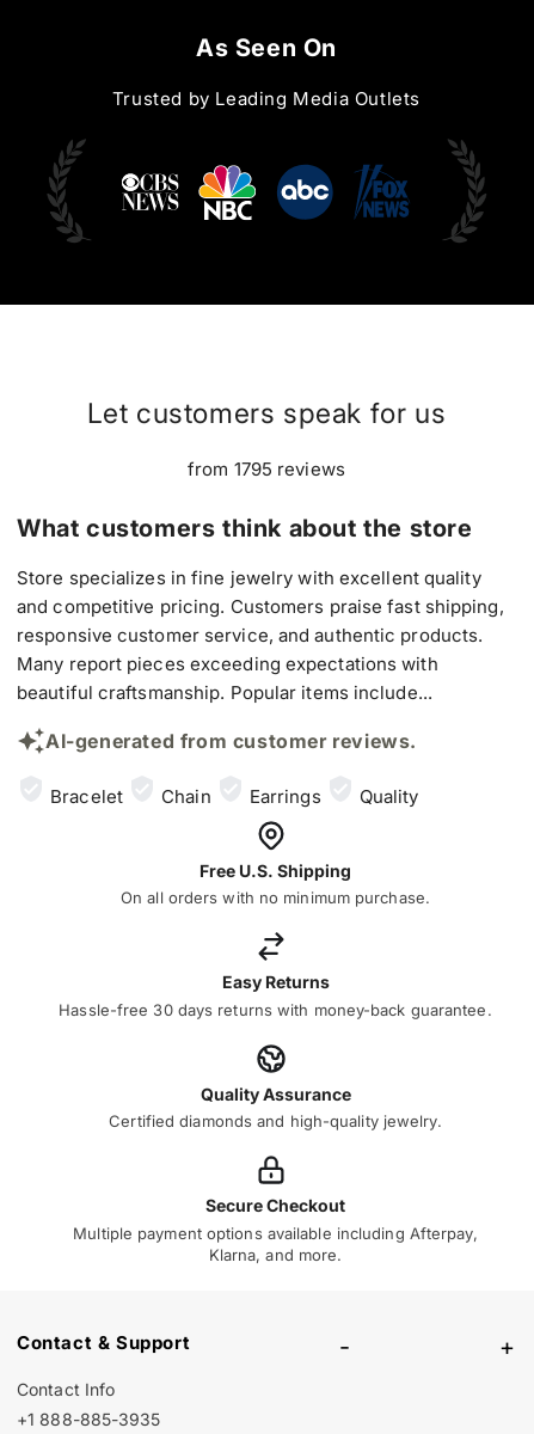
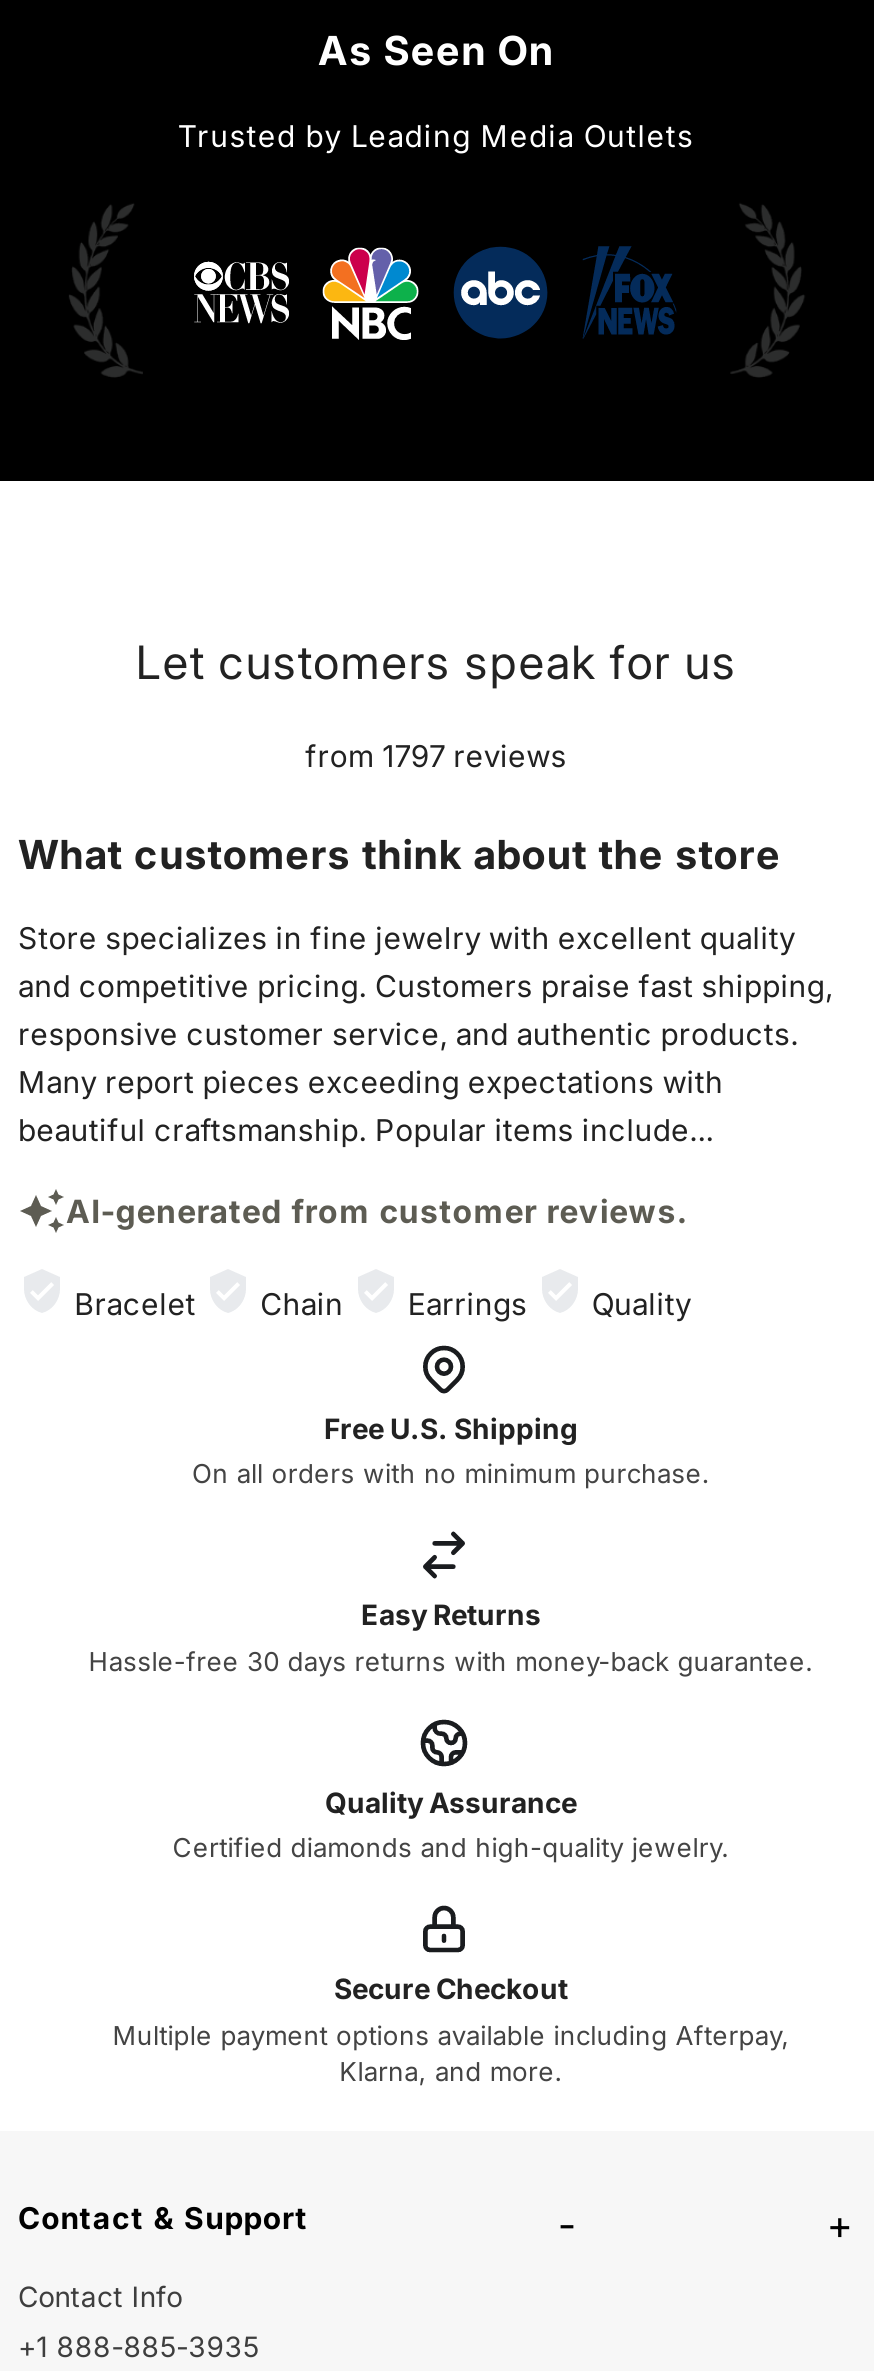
- from 1795 reviews
+ from 1797 reviews
